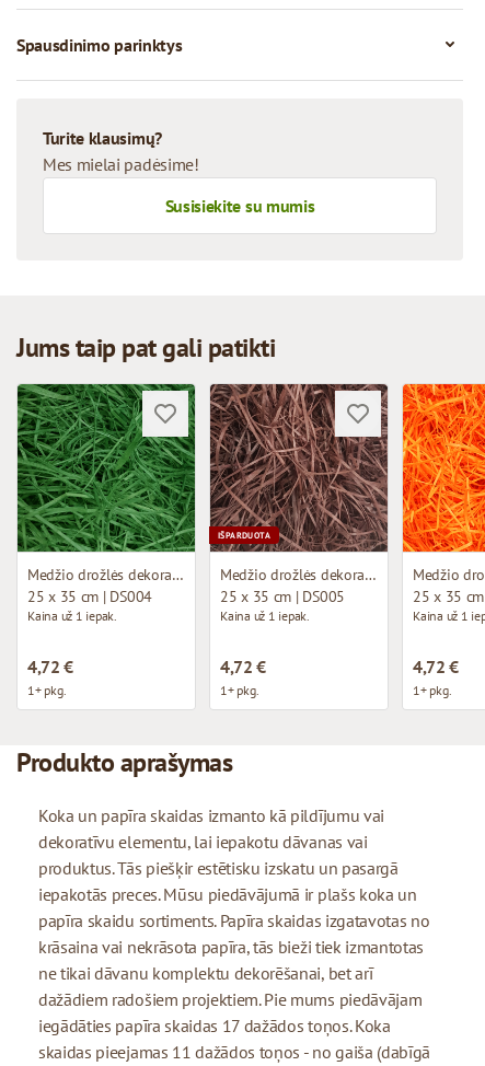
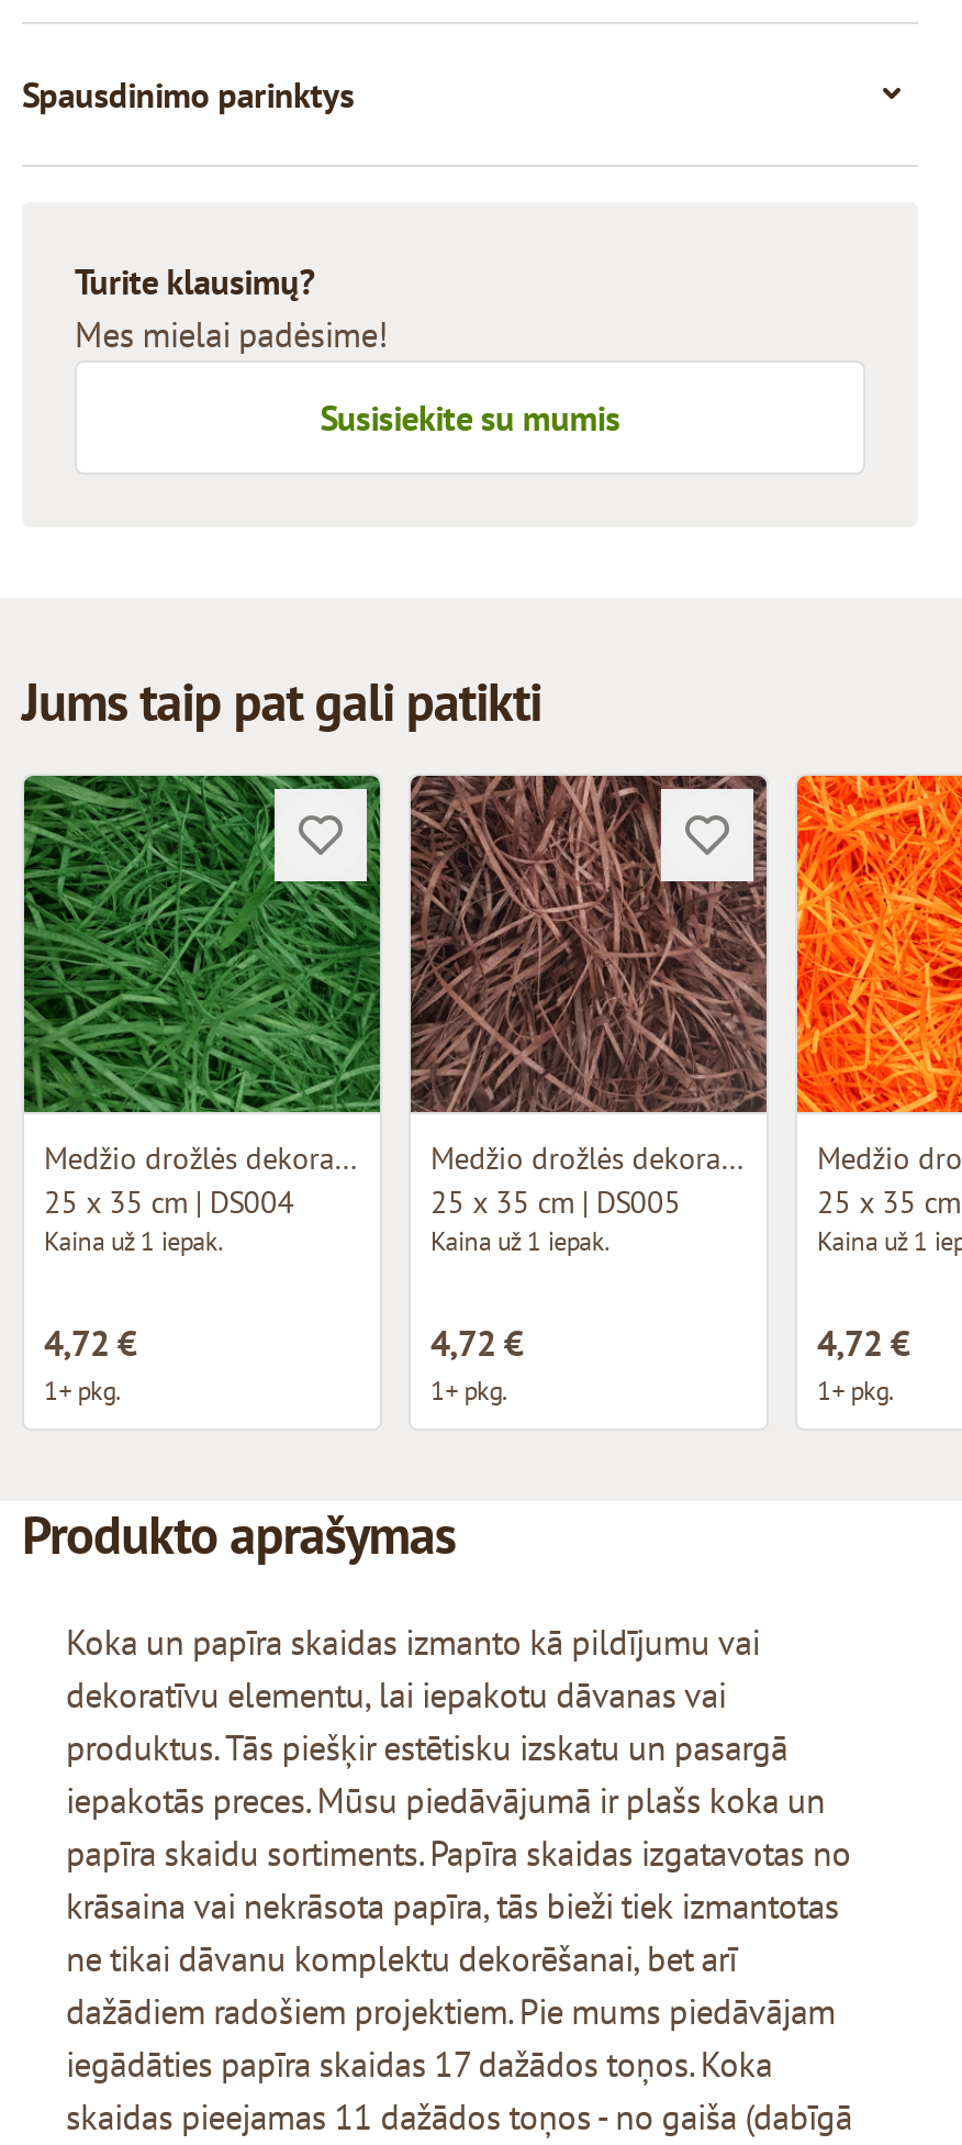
- IŠPARDUOTA
